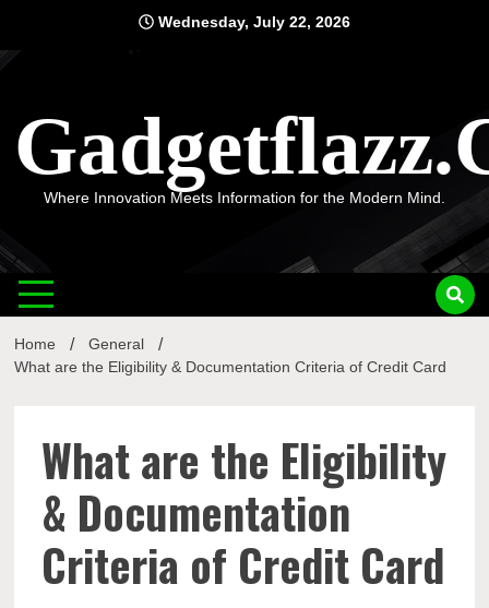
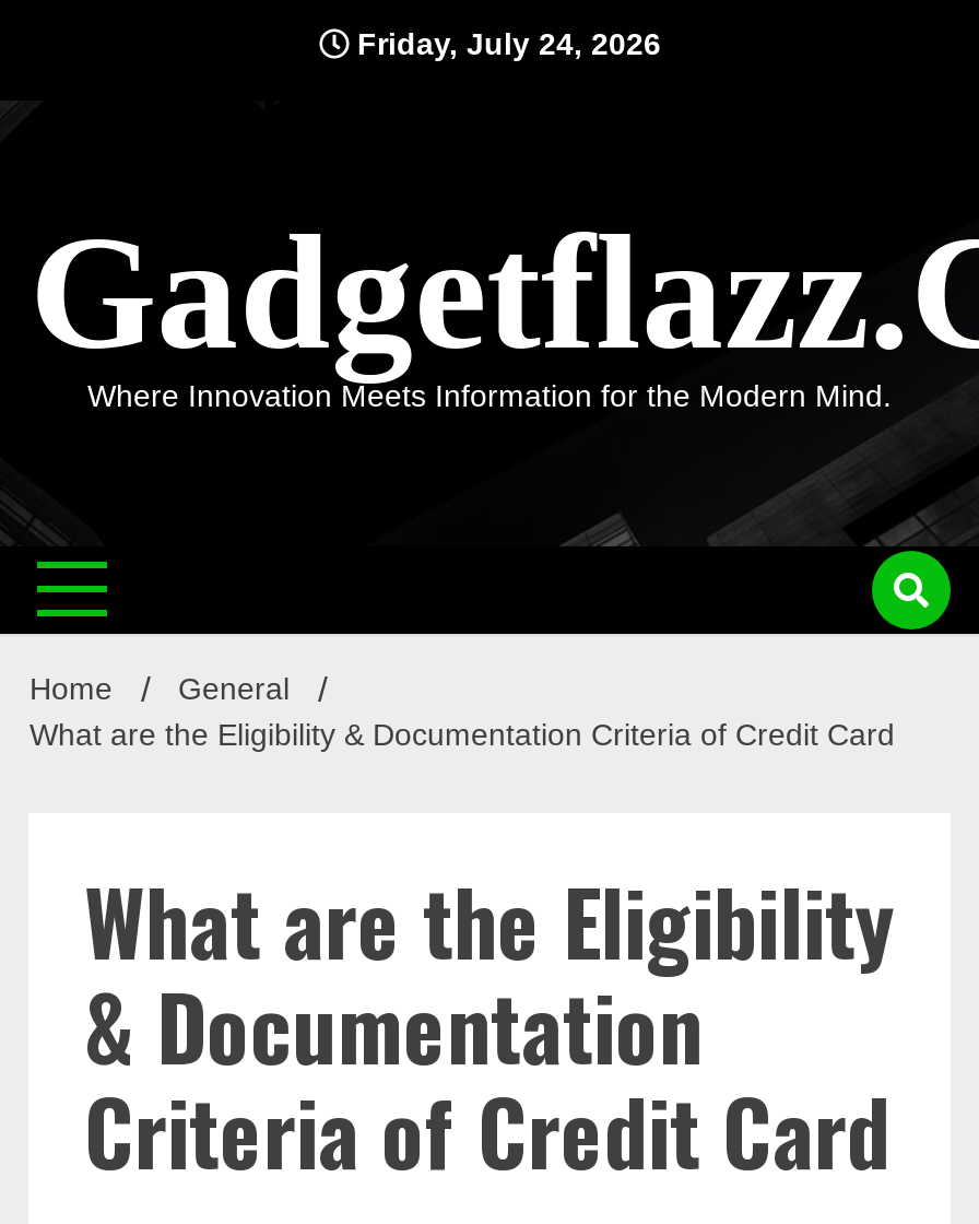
- Wednesday, July 22, 2026
+ Friday, July 24, 2026
